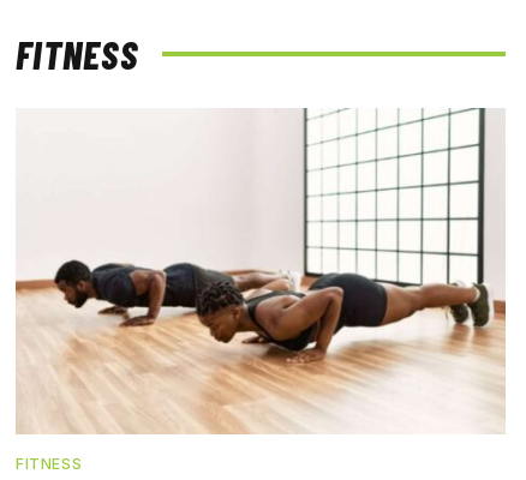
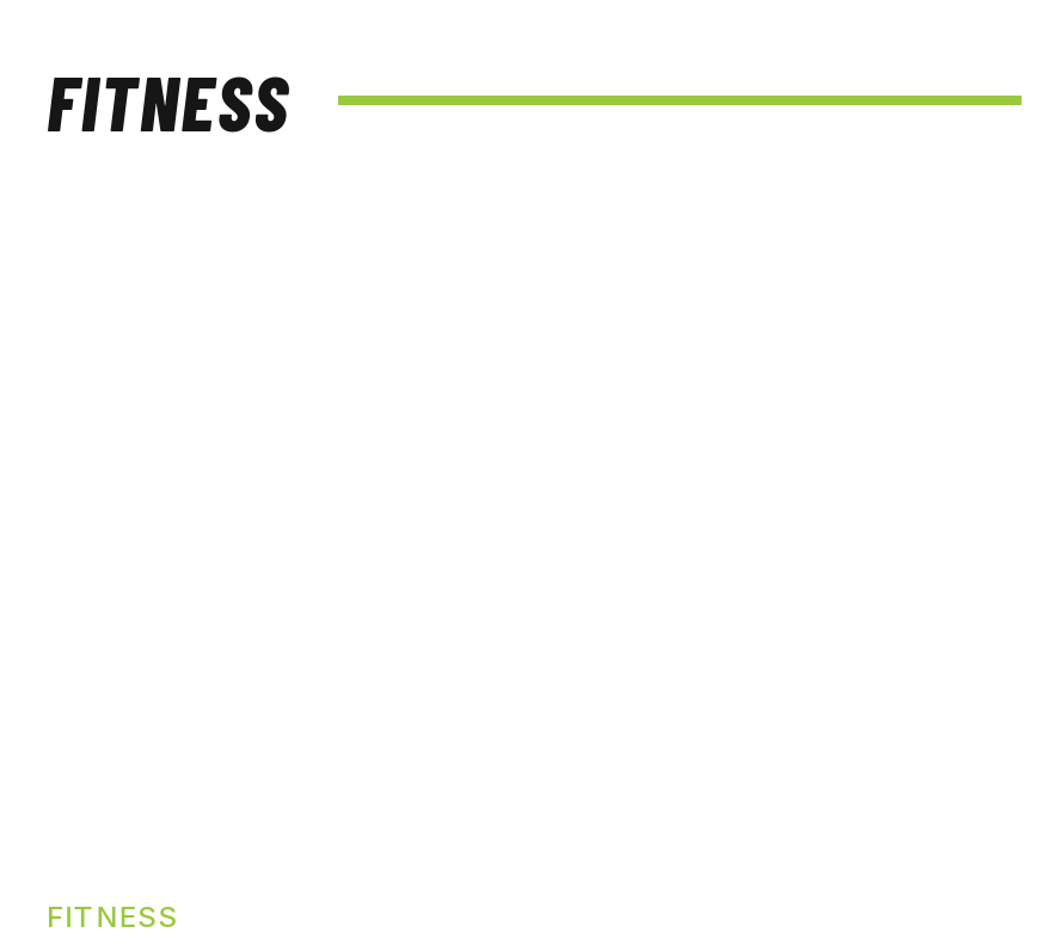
- [image]
